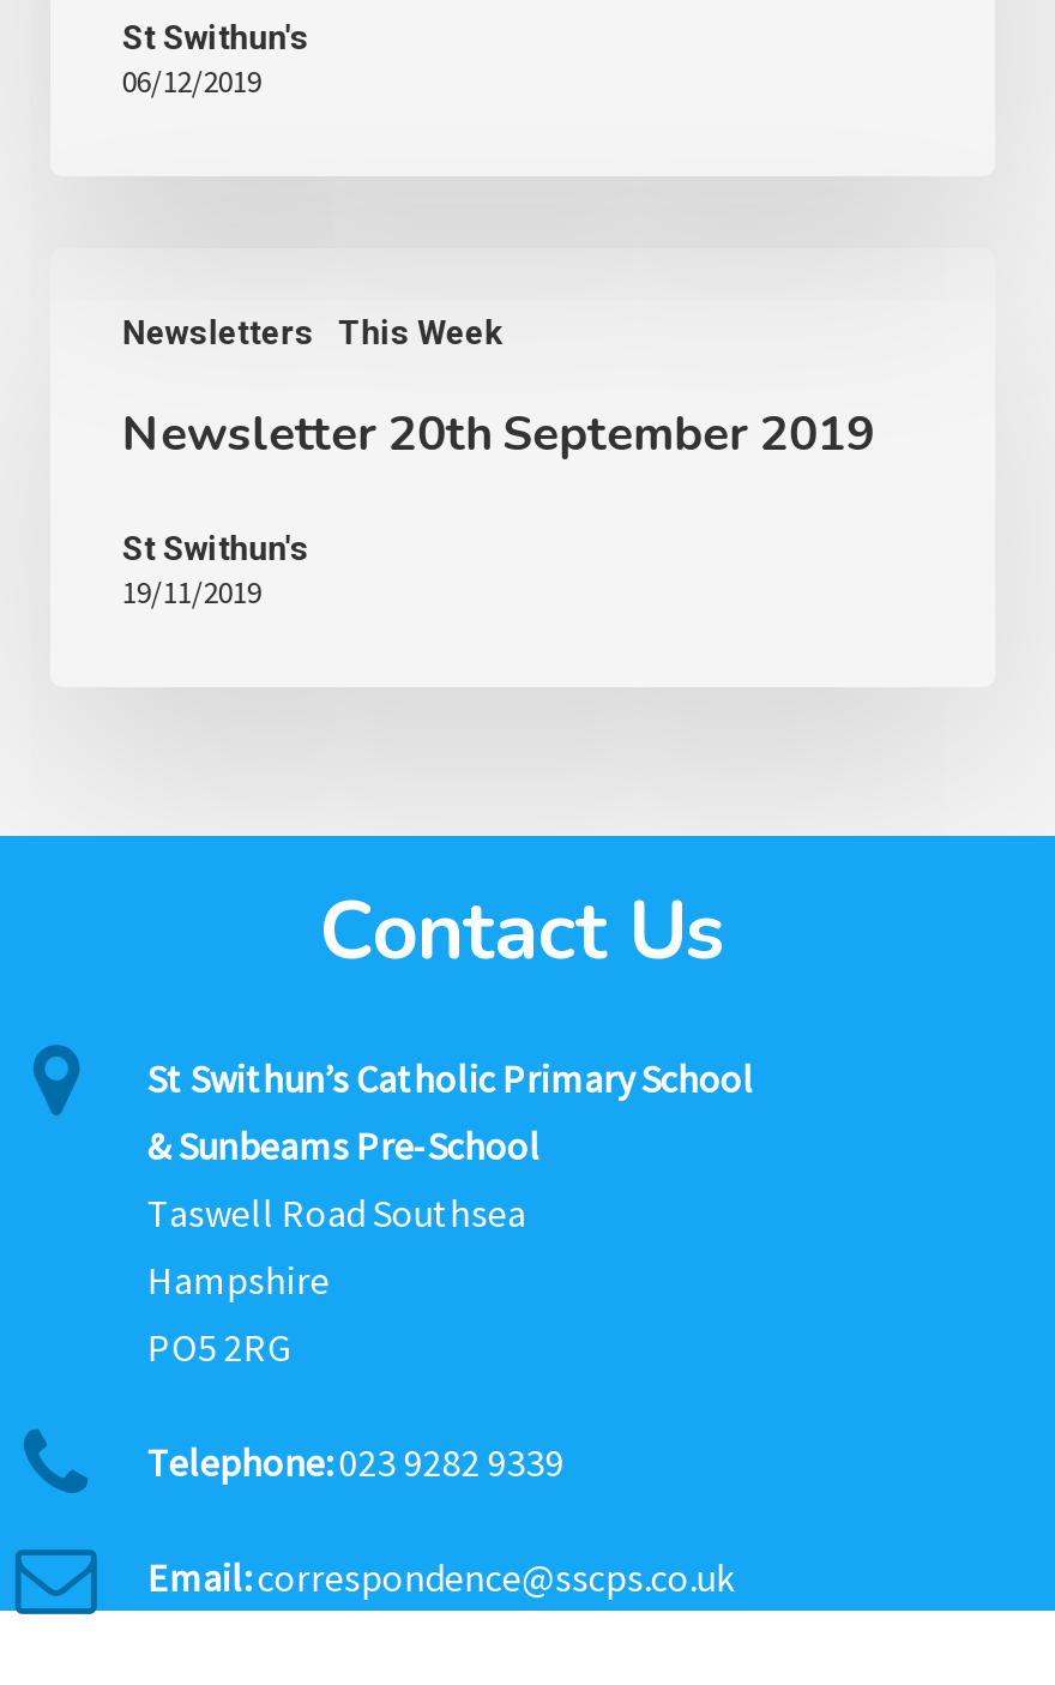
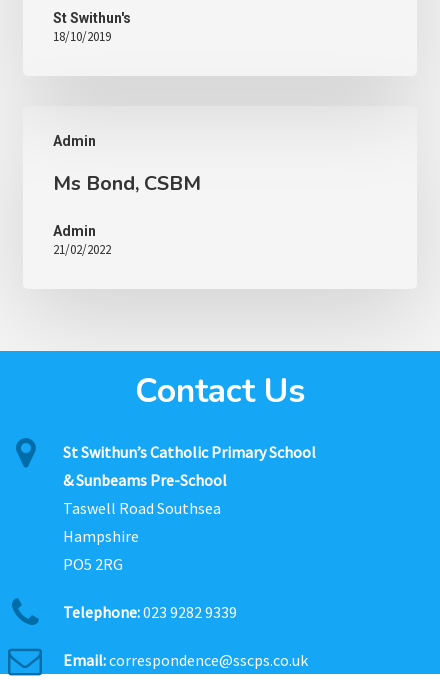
- 06/12/2019
+ 18/10/2019

- Newsletters
- This Week
+ Admin

- Newsletter 20th September 2019
+ Ms Bond, CSBM

- St Swithun's
- 19/11/2019
+ Admin
+ 21/02/2022
